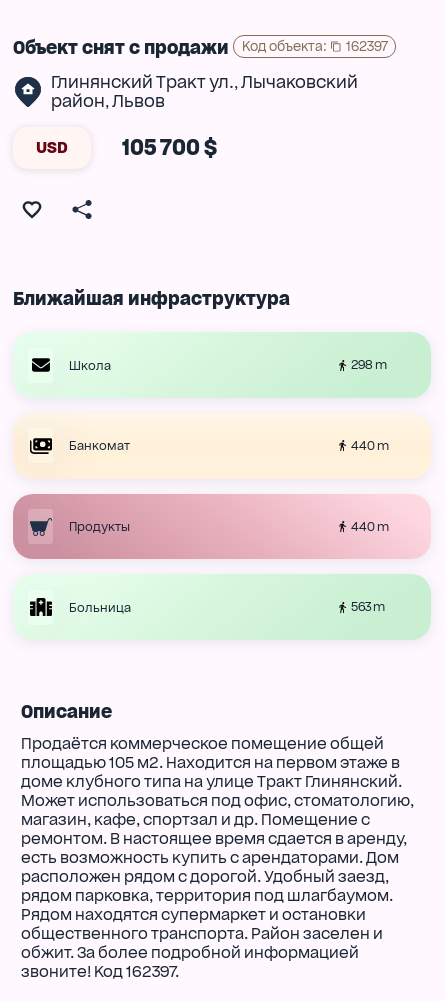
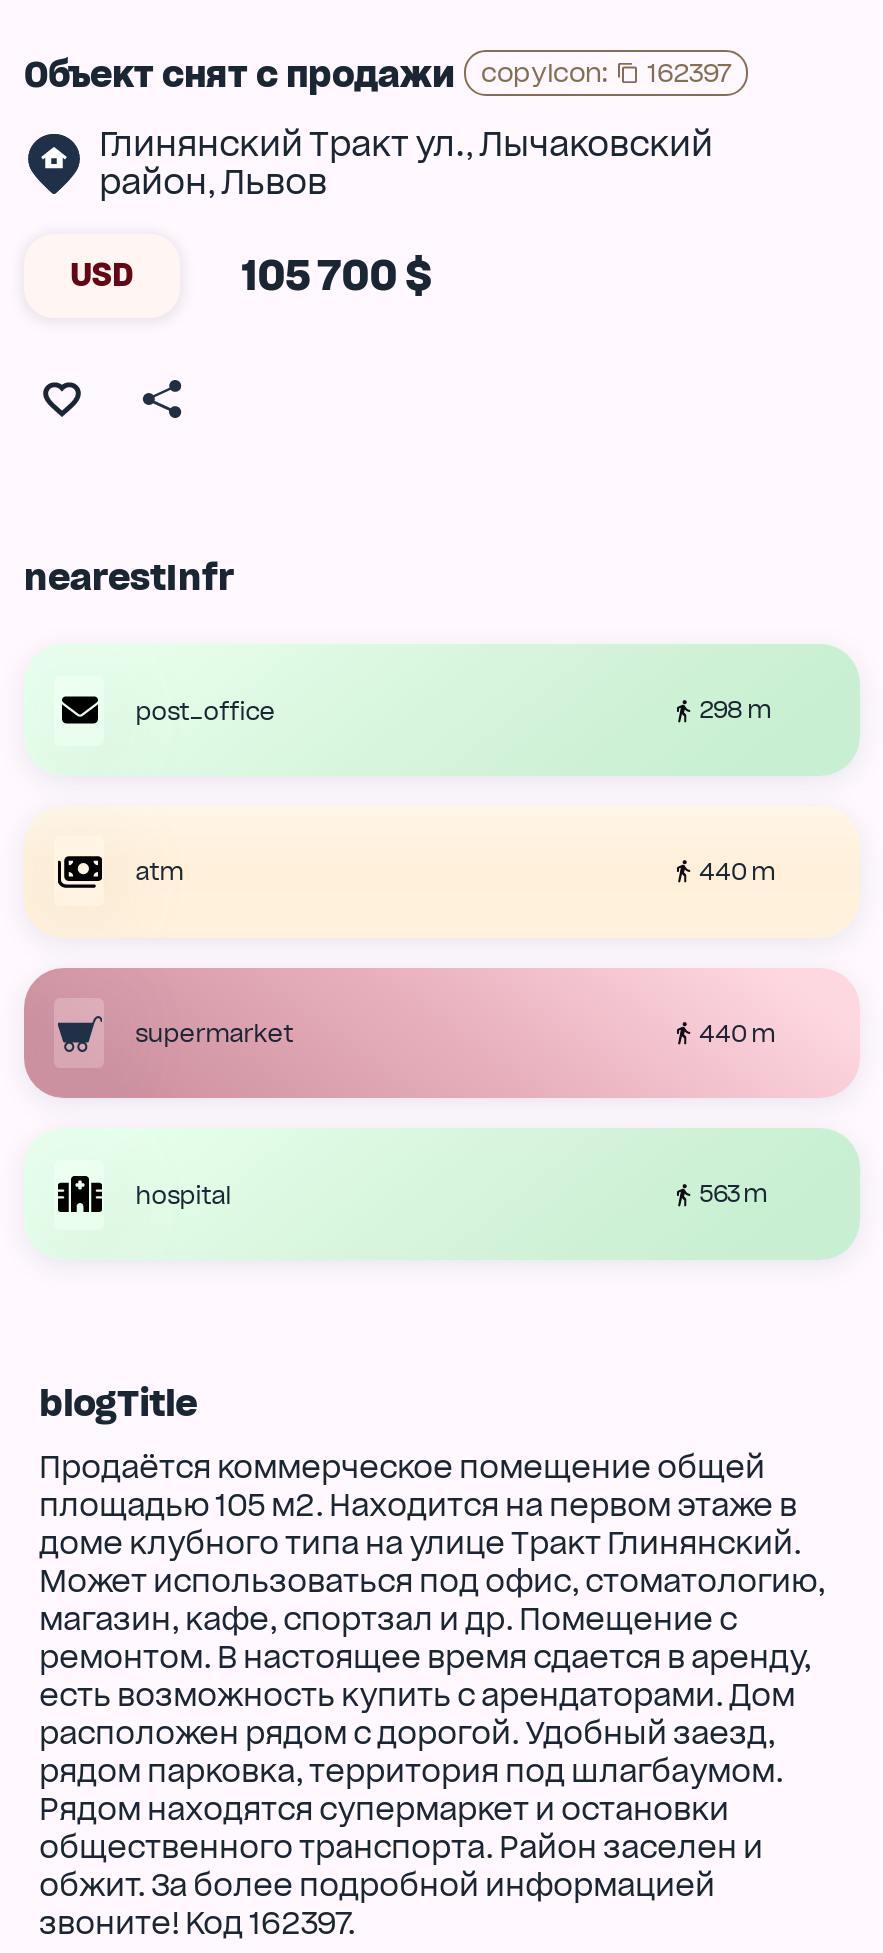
- Код объекта:
+ copyIcon:

- Ближайшая инфраструктура
+ nearestInfr

- Школа
+ post_office

- Банкомат
+ atm

- Продукты
+ supermarket

- Больница
+ hospital

- Описание
+ blogTitle
